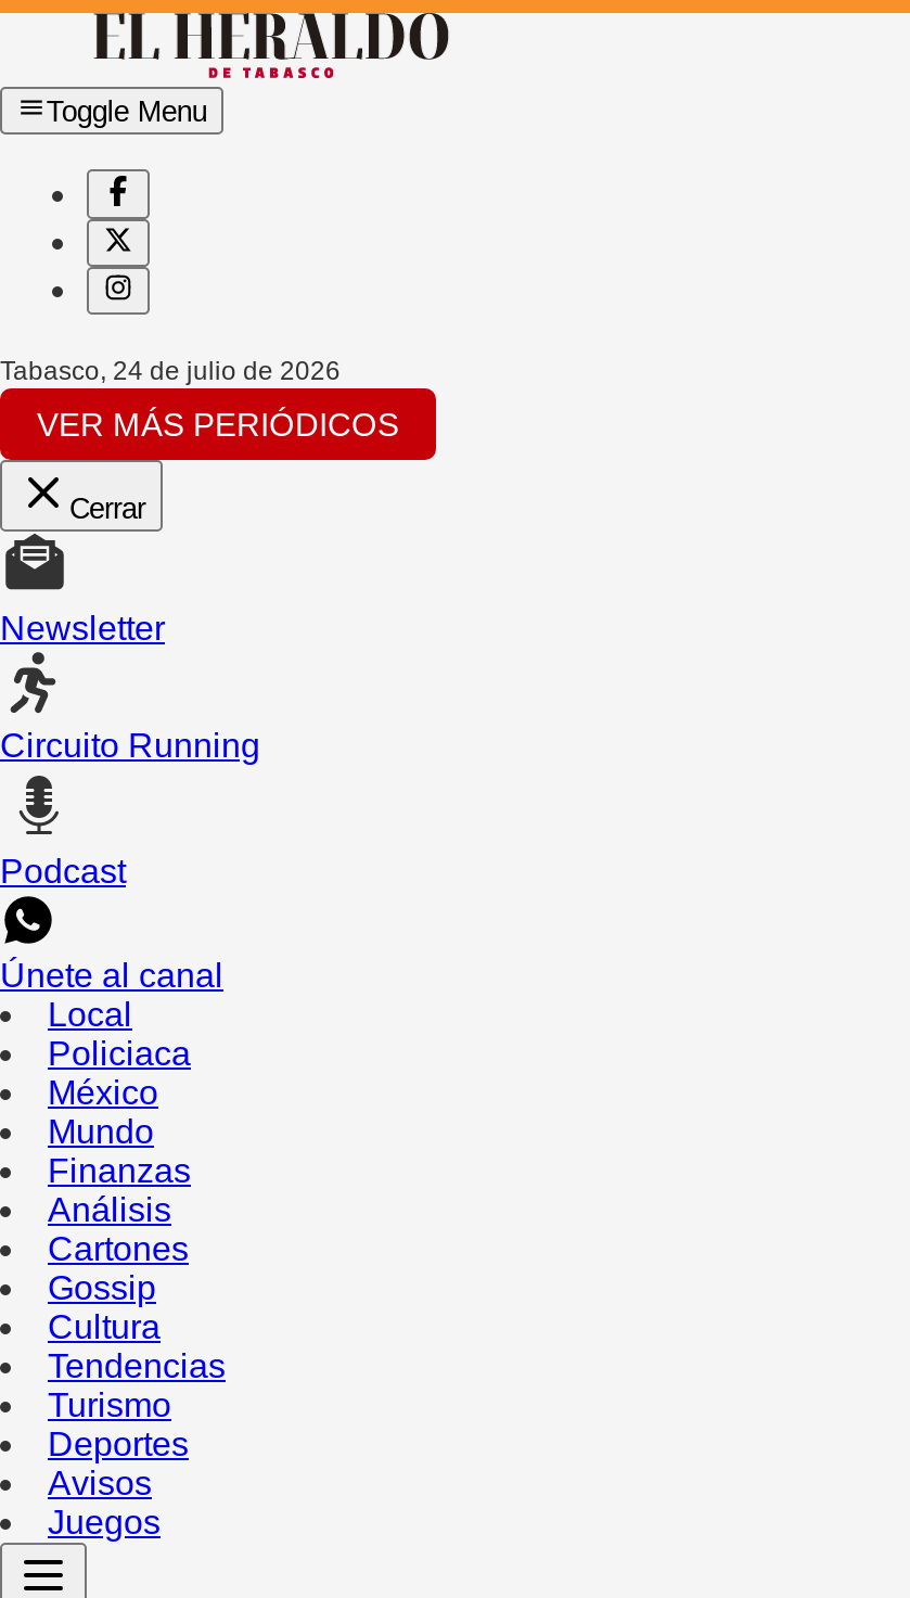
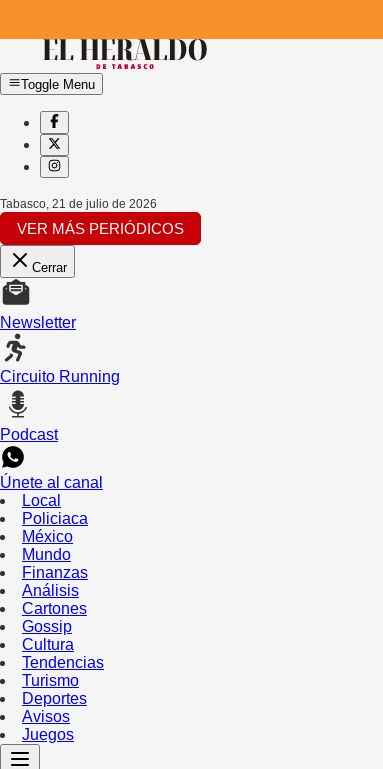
- Tabasco, 24 de julio de 2026
+ Tabasco, 21 de julio de 2026
